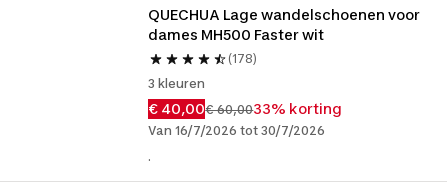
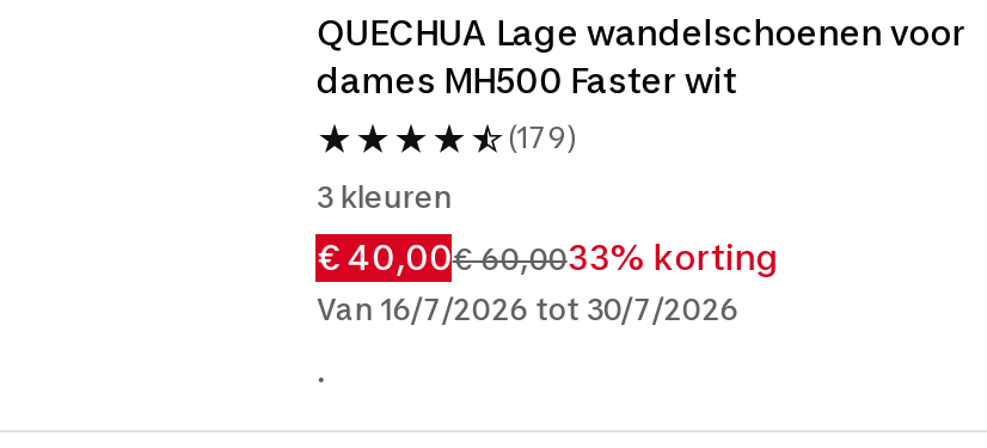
- (178)
+ (179)
